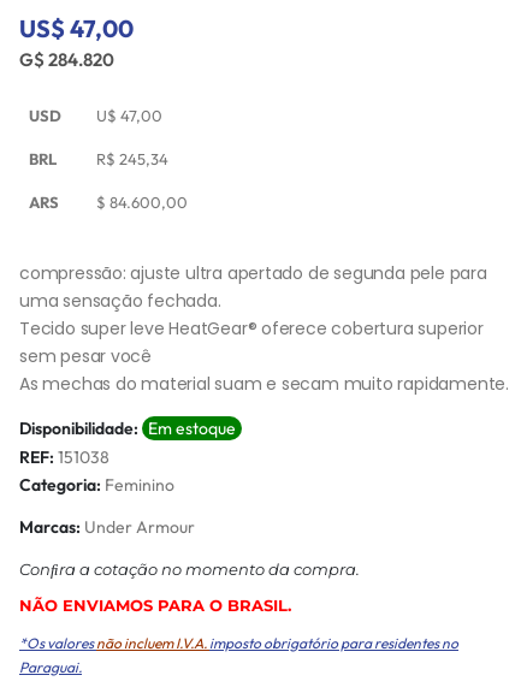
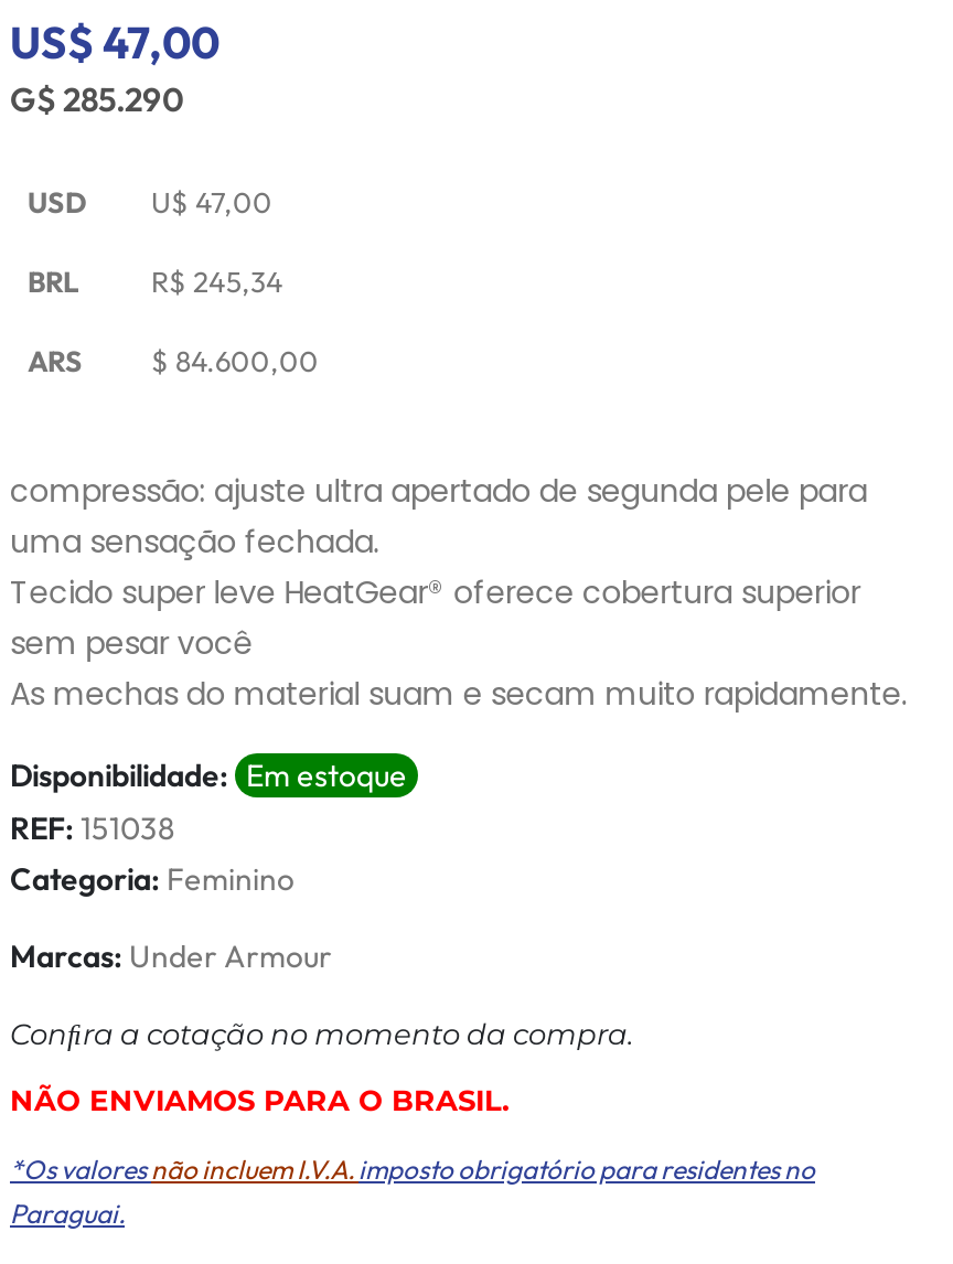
- G$ 284.820
+ G$ 285.290
